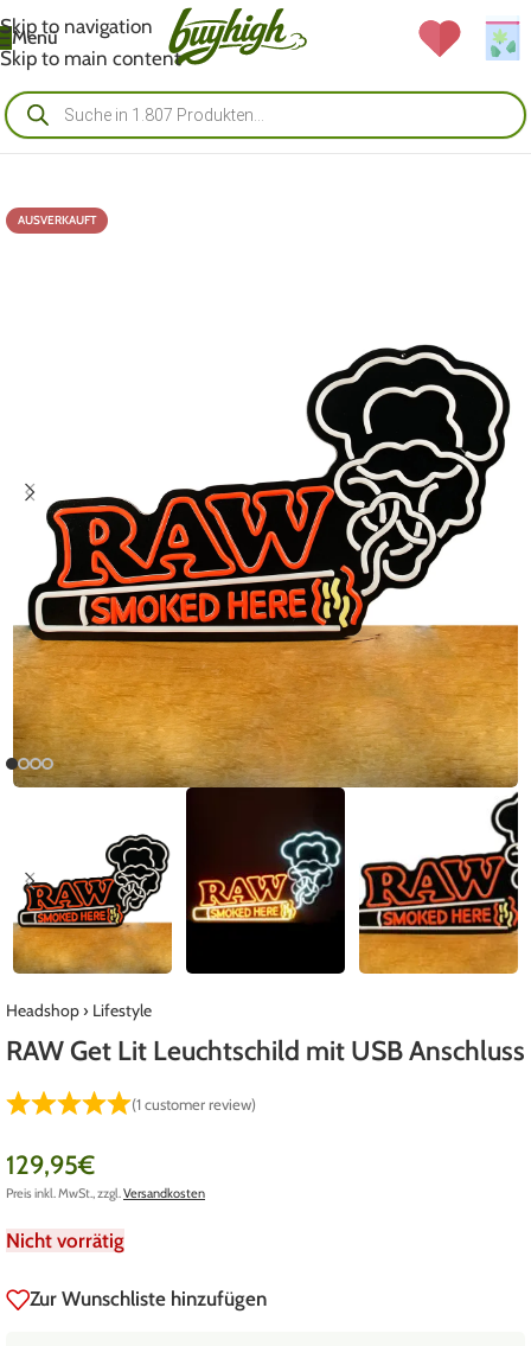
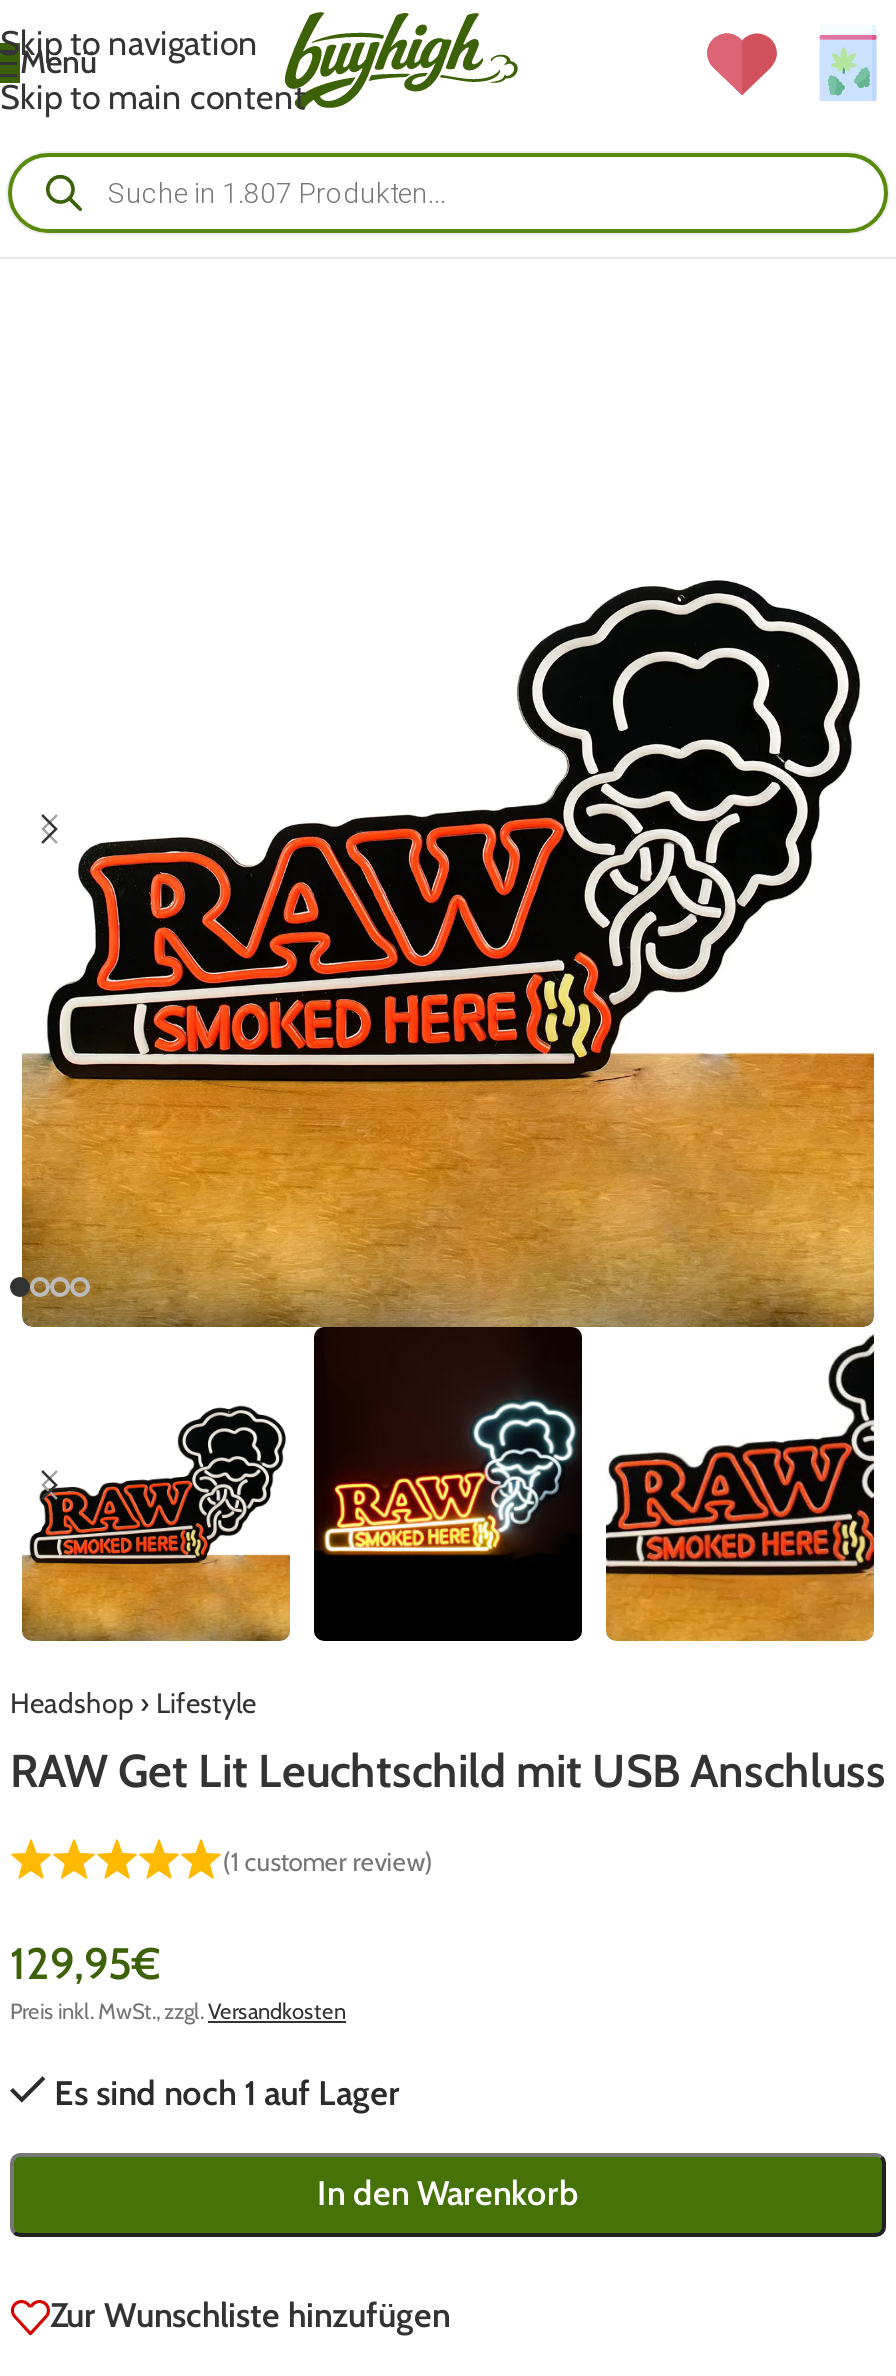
- AUSVERKAUFT

- Nicht vorrätig
+ Es sind noch 1 auf Lager
+ In den Warenkorb
